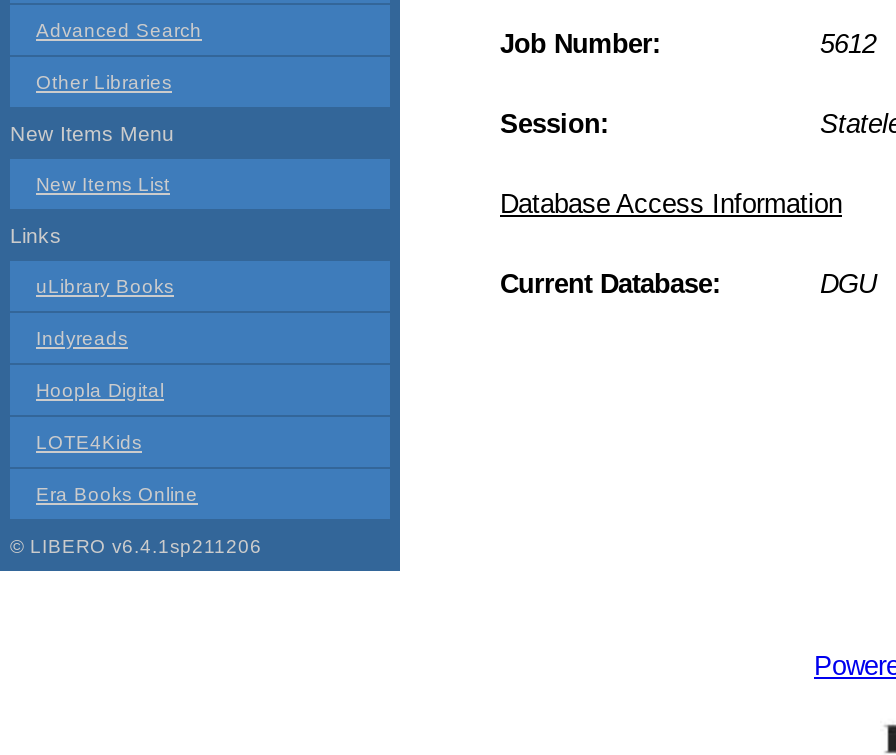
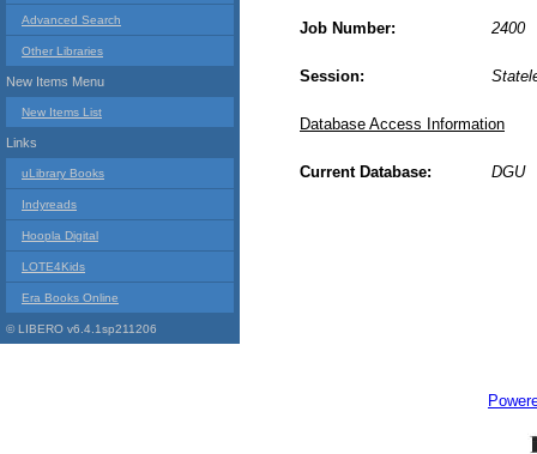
- 5612
+ 2400
